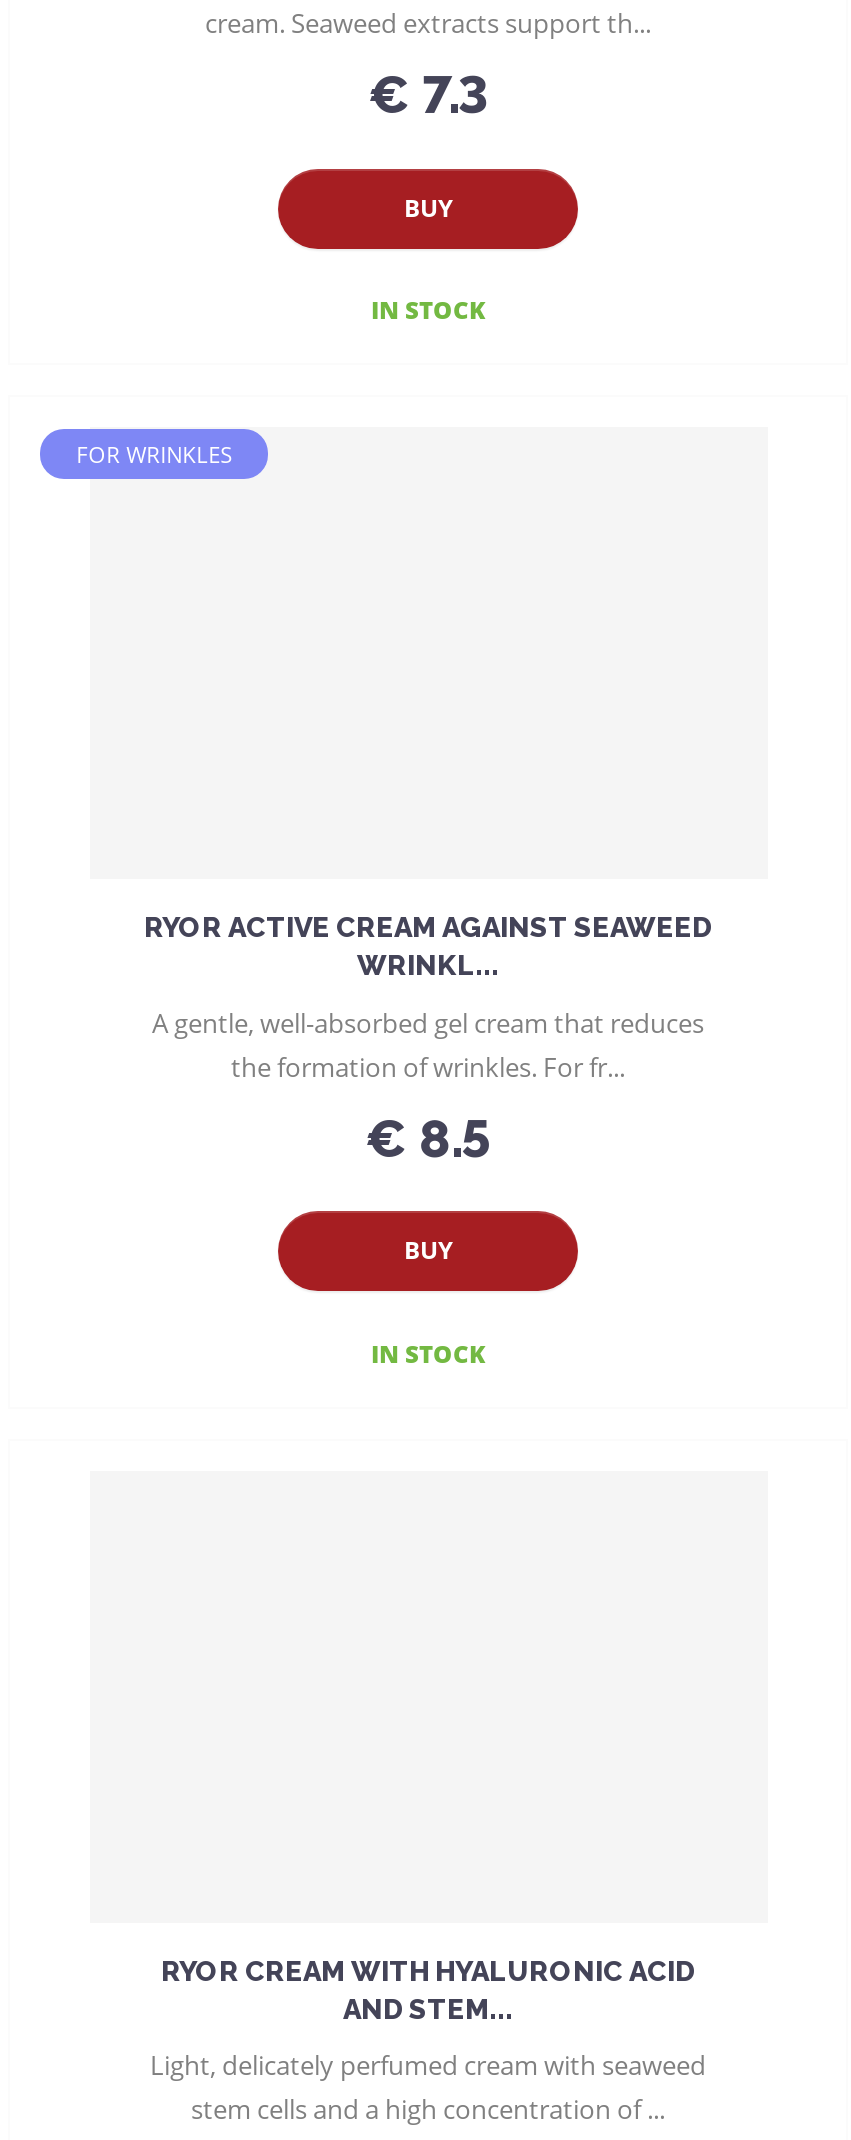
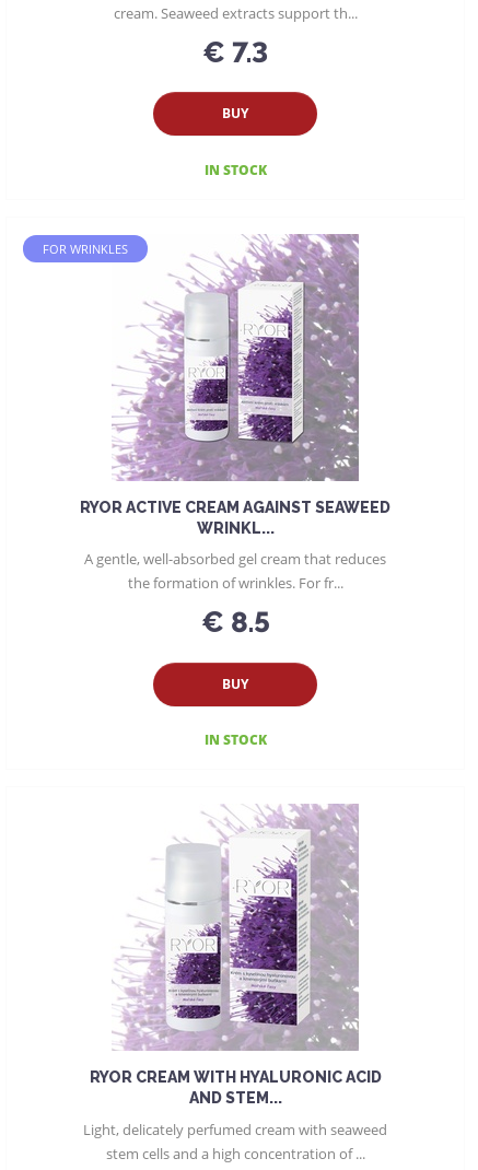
+ [image]

+ [image]
